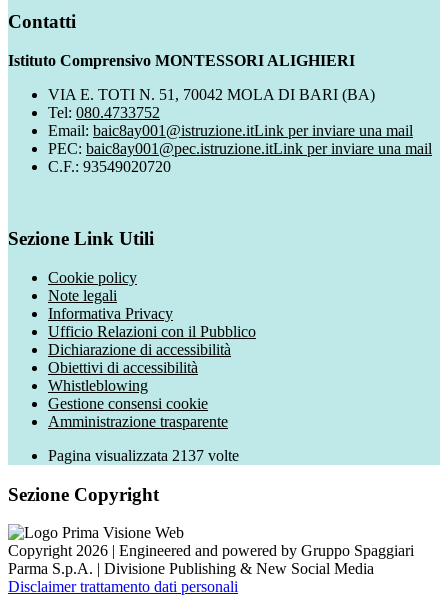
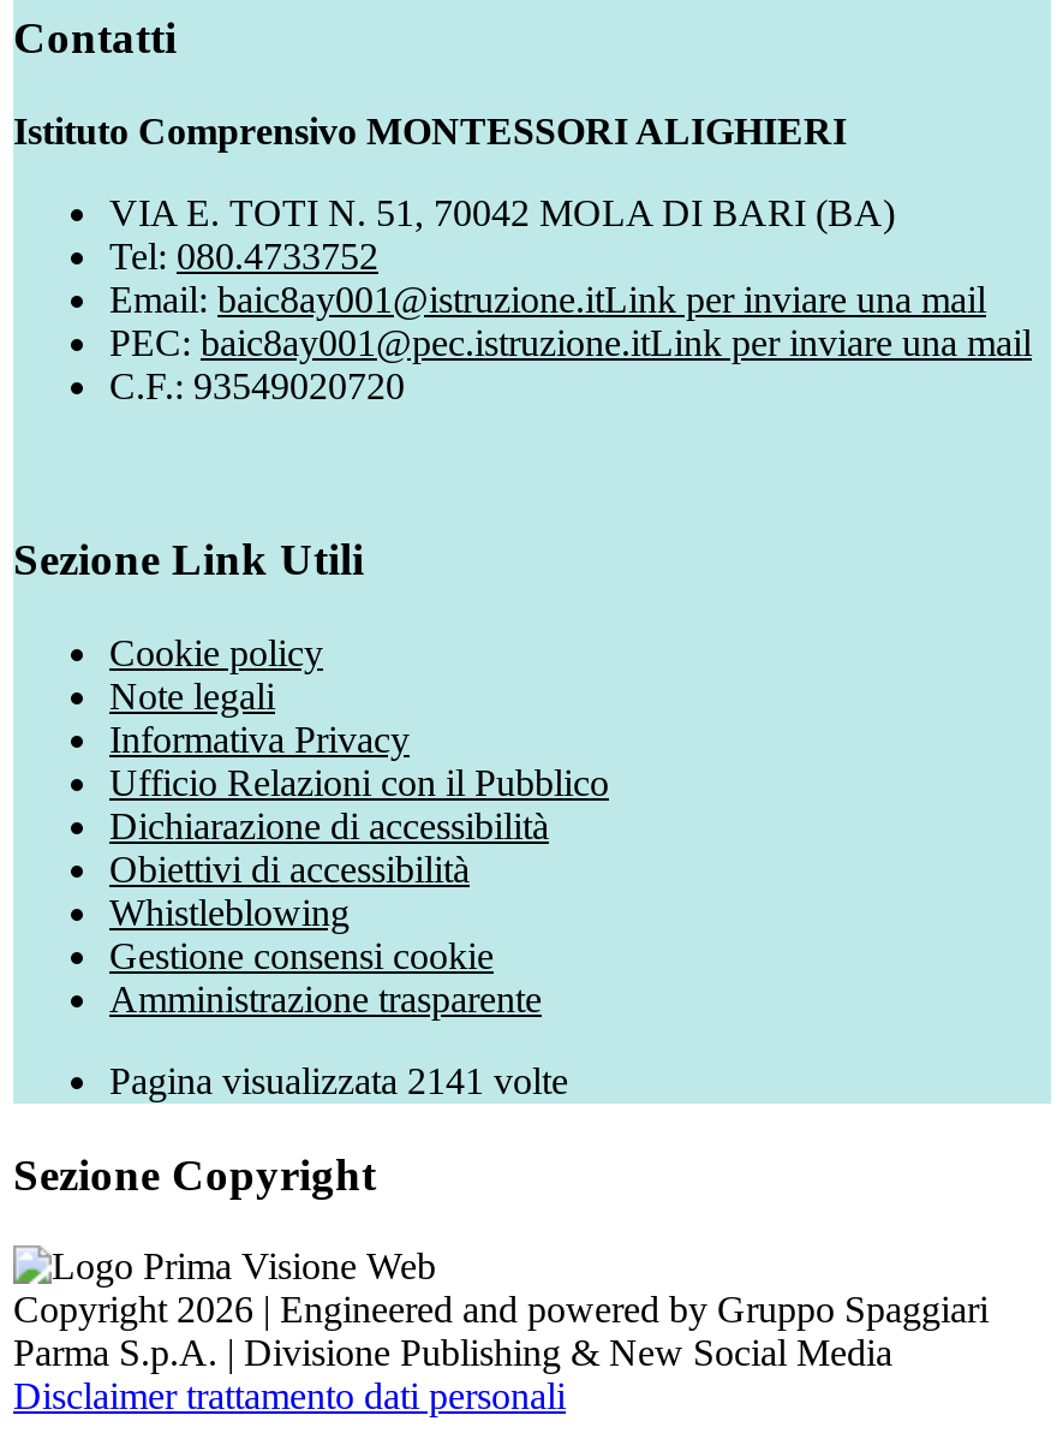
- Pagina visualizzata 2137 volte
+ Pagina visualizzata 2141 volte
